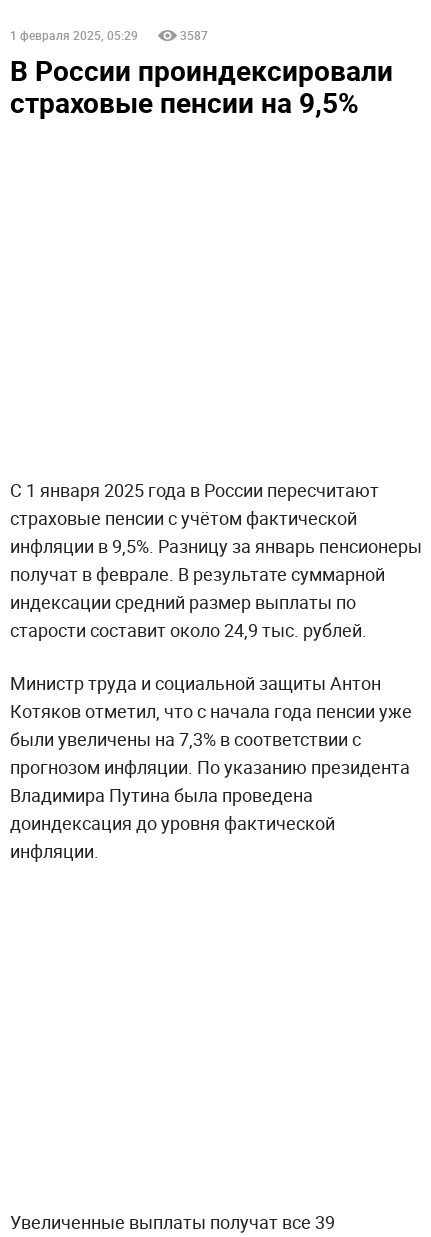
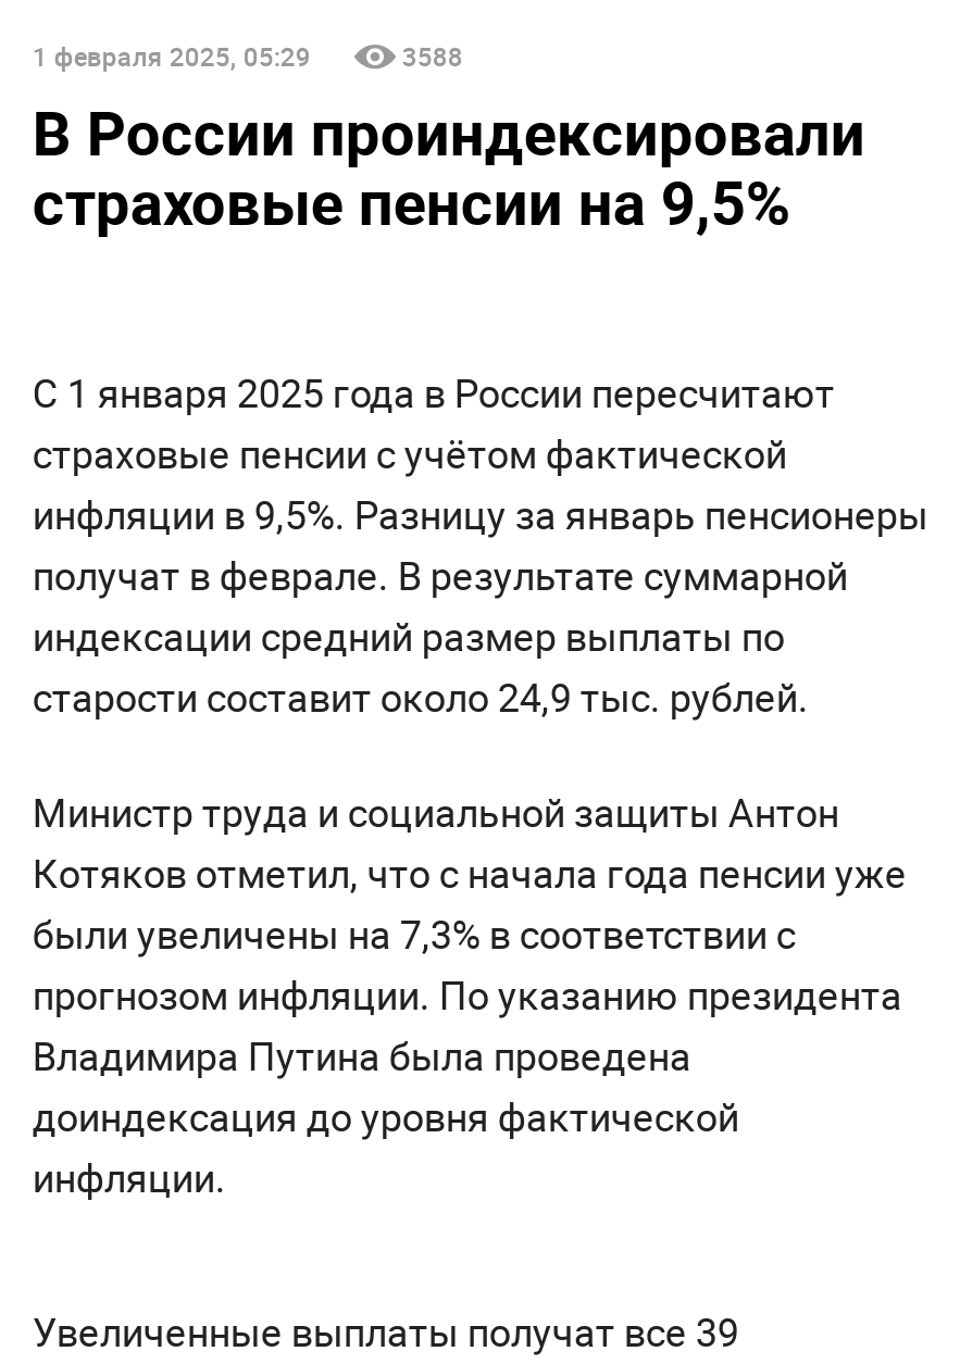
- 3587
+ 3588
